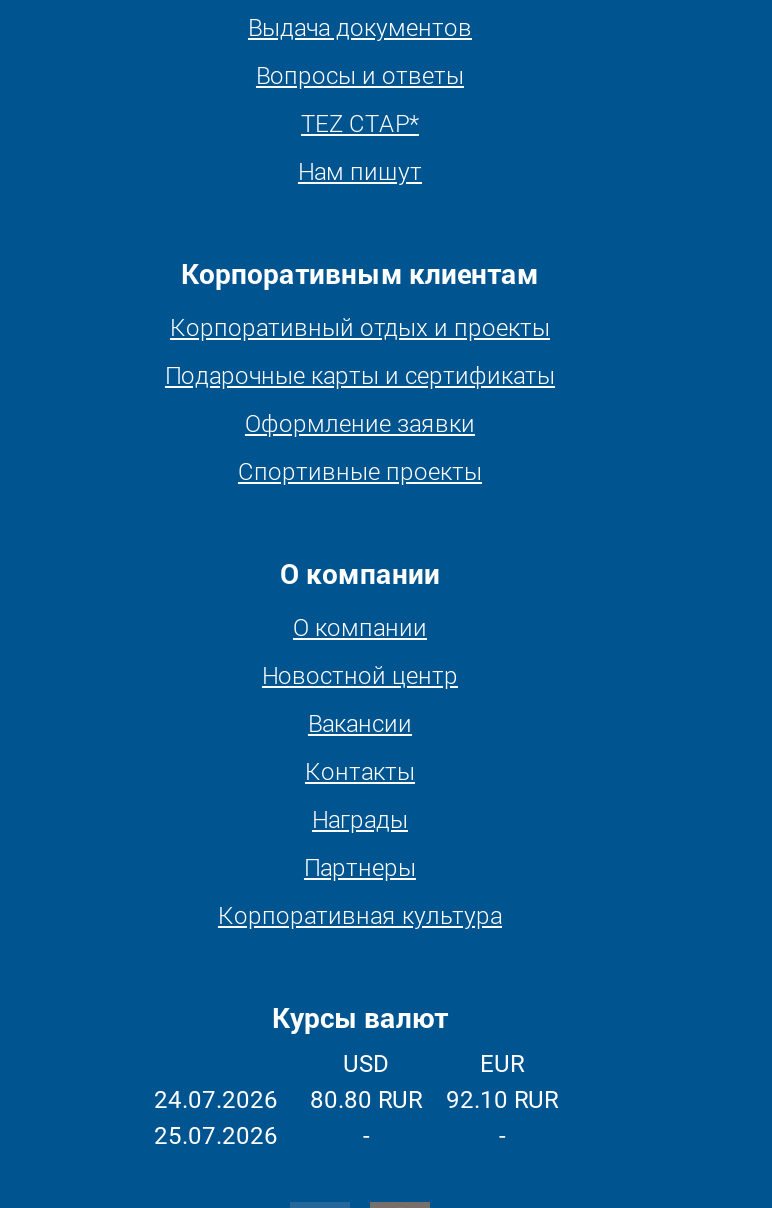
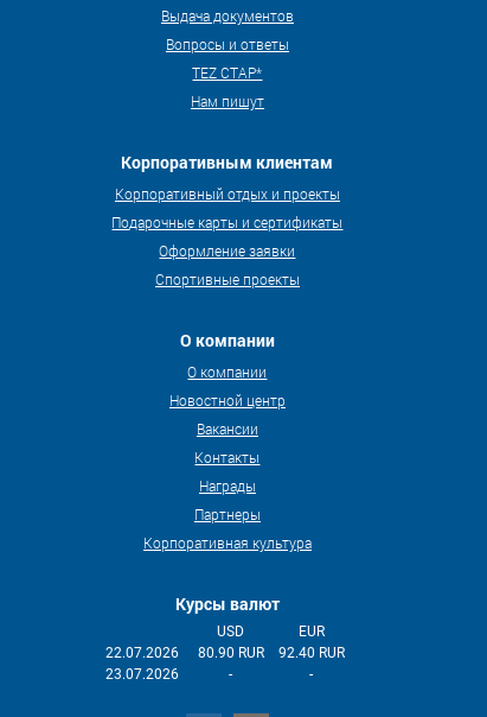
- 24.07.2026
+ 22.07.2026

- 80.80 RUR
+ 80.90 RUR

- 92.10 RUR
+ 92.40 RUR

- 25.07.2026
+ 23.07.2026
